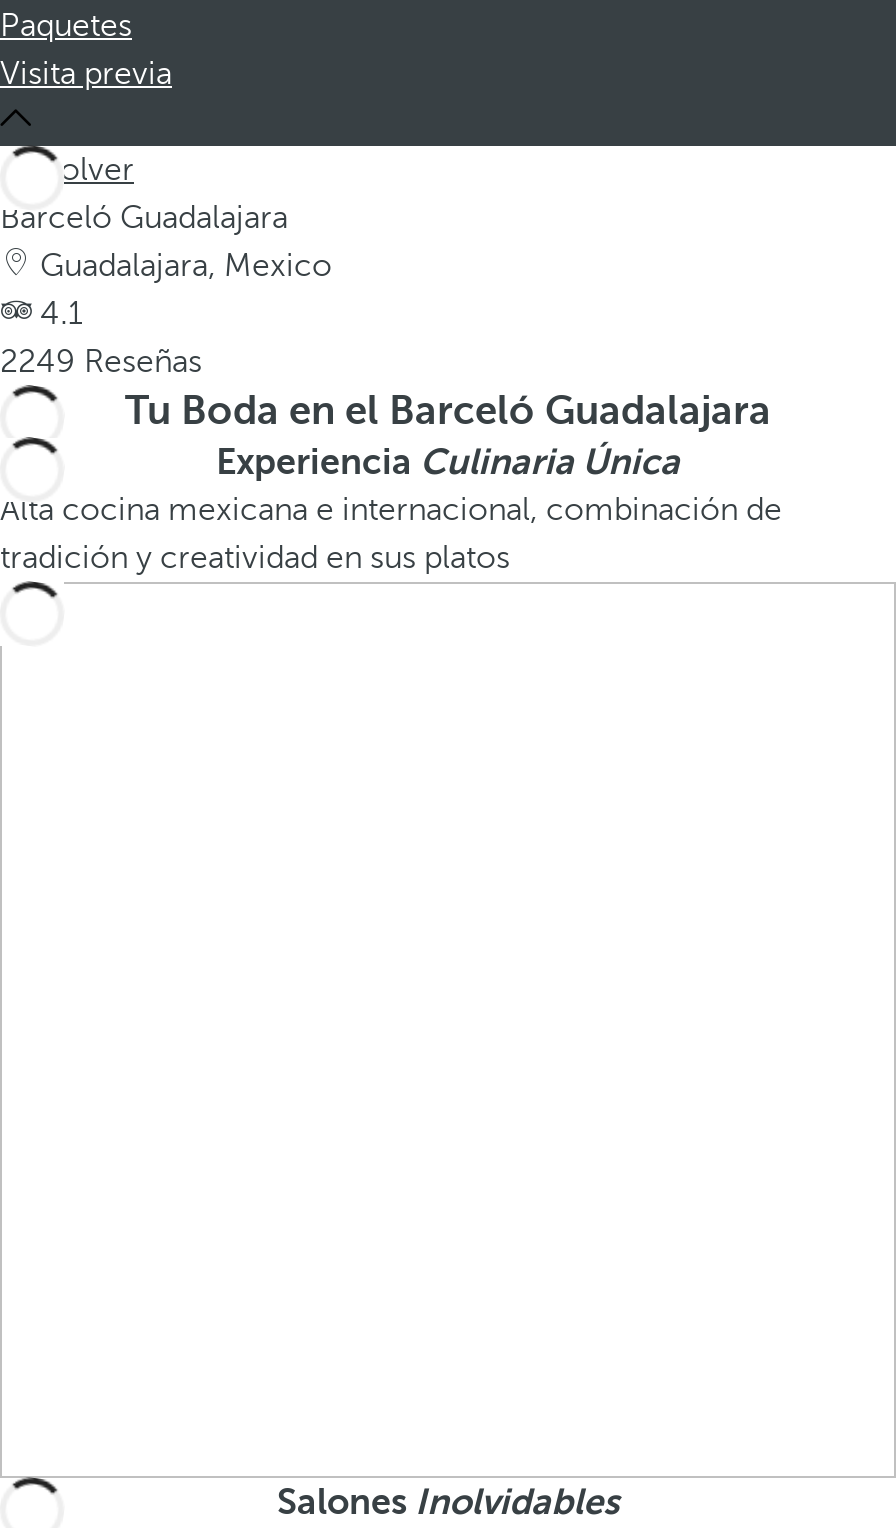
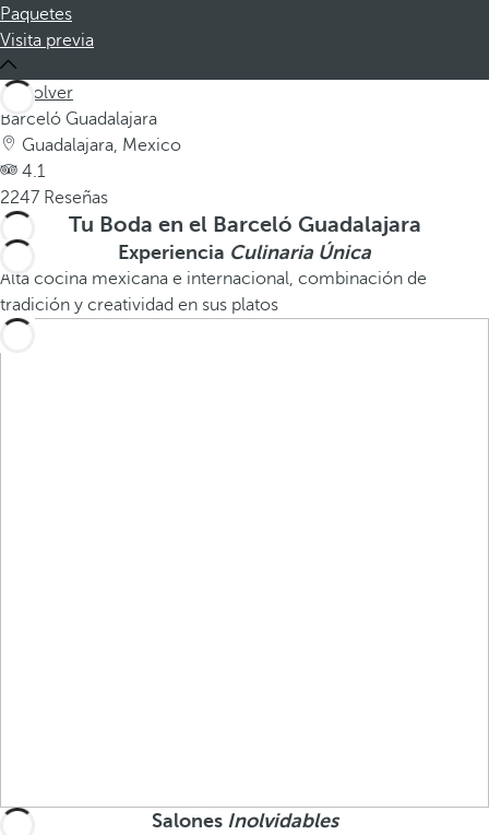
- 2249 Reseñas
+ 2247 Reseñas
